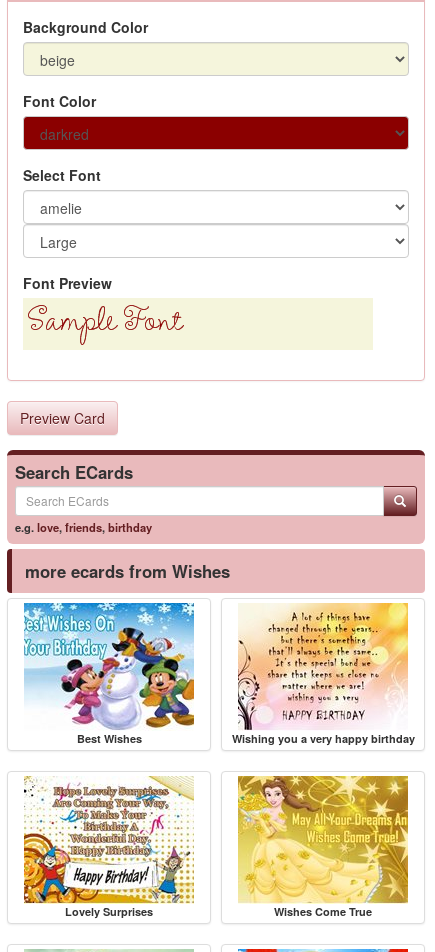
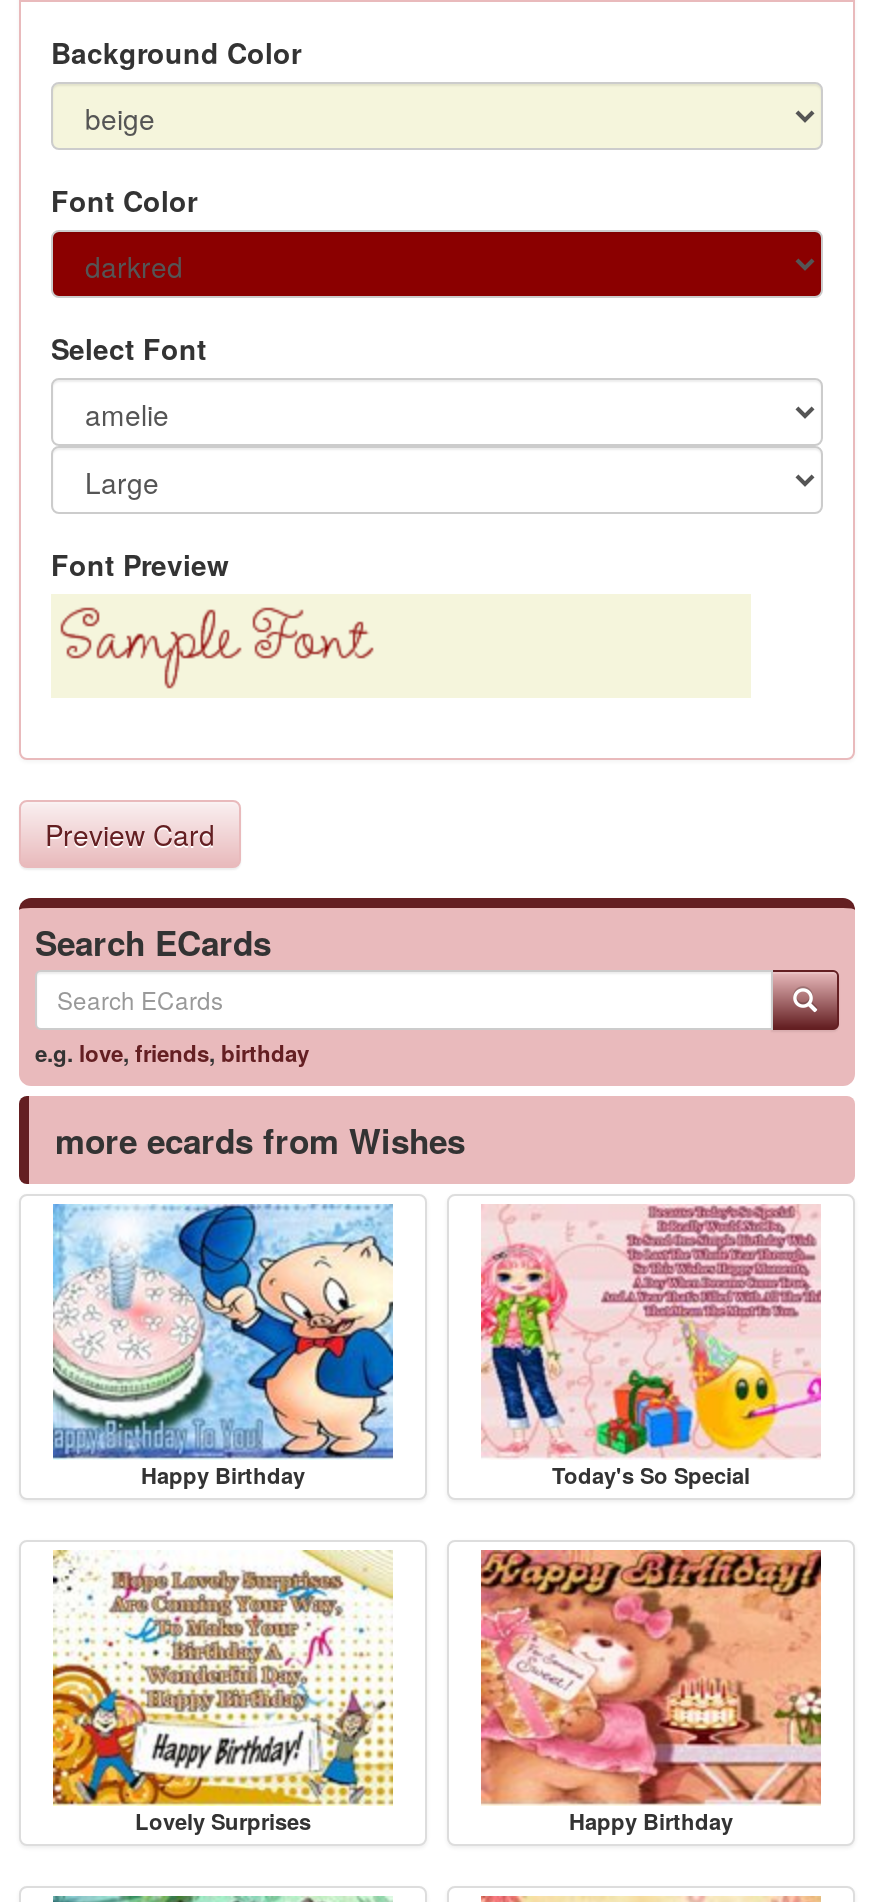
- [image]
- Best Wishes
- Wishing you a very happy birthday
+ [image]
+ Happy Birthday
+ Today's So Special

- [image]
+ [image]

- [image]
- Wishes Come True
+ [image]
+ Happy Birthday
